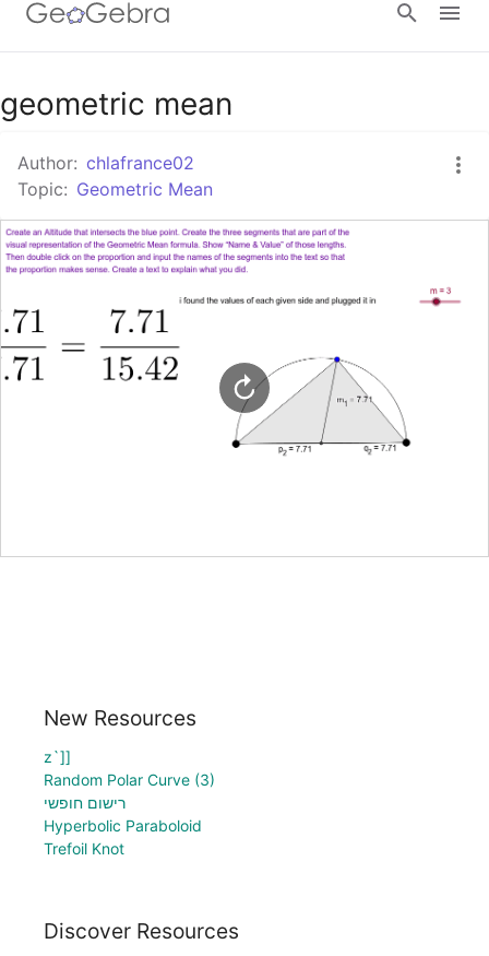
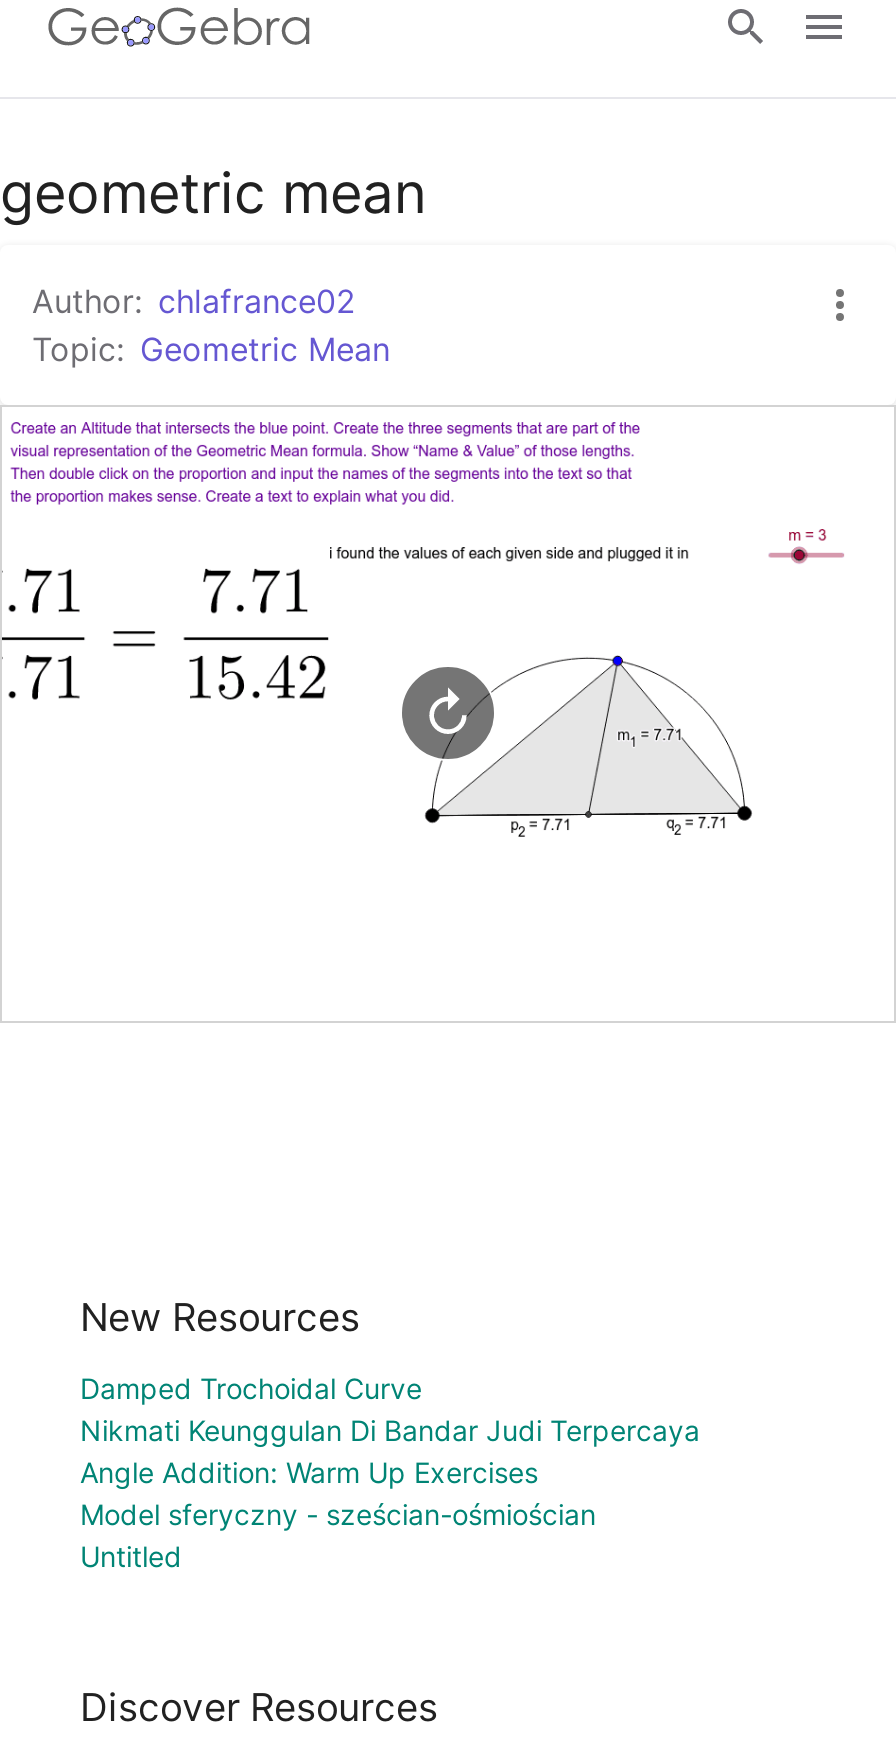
- z`]]
- Random Polar Curve (3)
- רישום חופשי
- Hyperbolic Paraboloid
- Trefoil Knot
+ Damped Trochoidal Curve
+ Nikmati Keunggulan Di Bandar Judi Terpercaya
+ Angle Addition: Warm Up Exercises
+ Model sferyczny - sześcian-ośmiościan
+ Untitled
